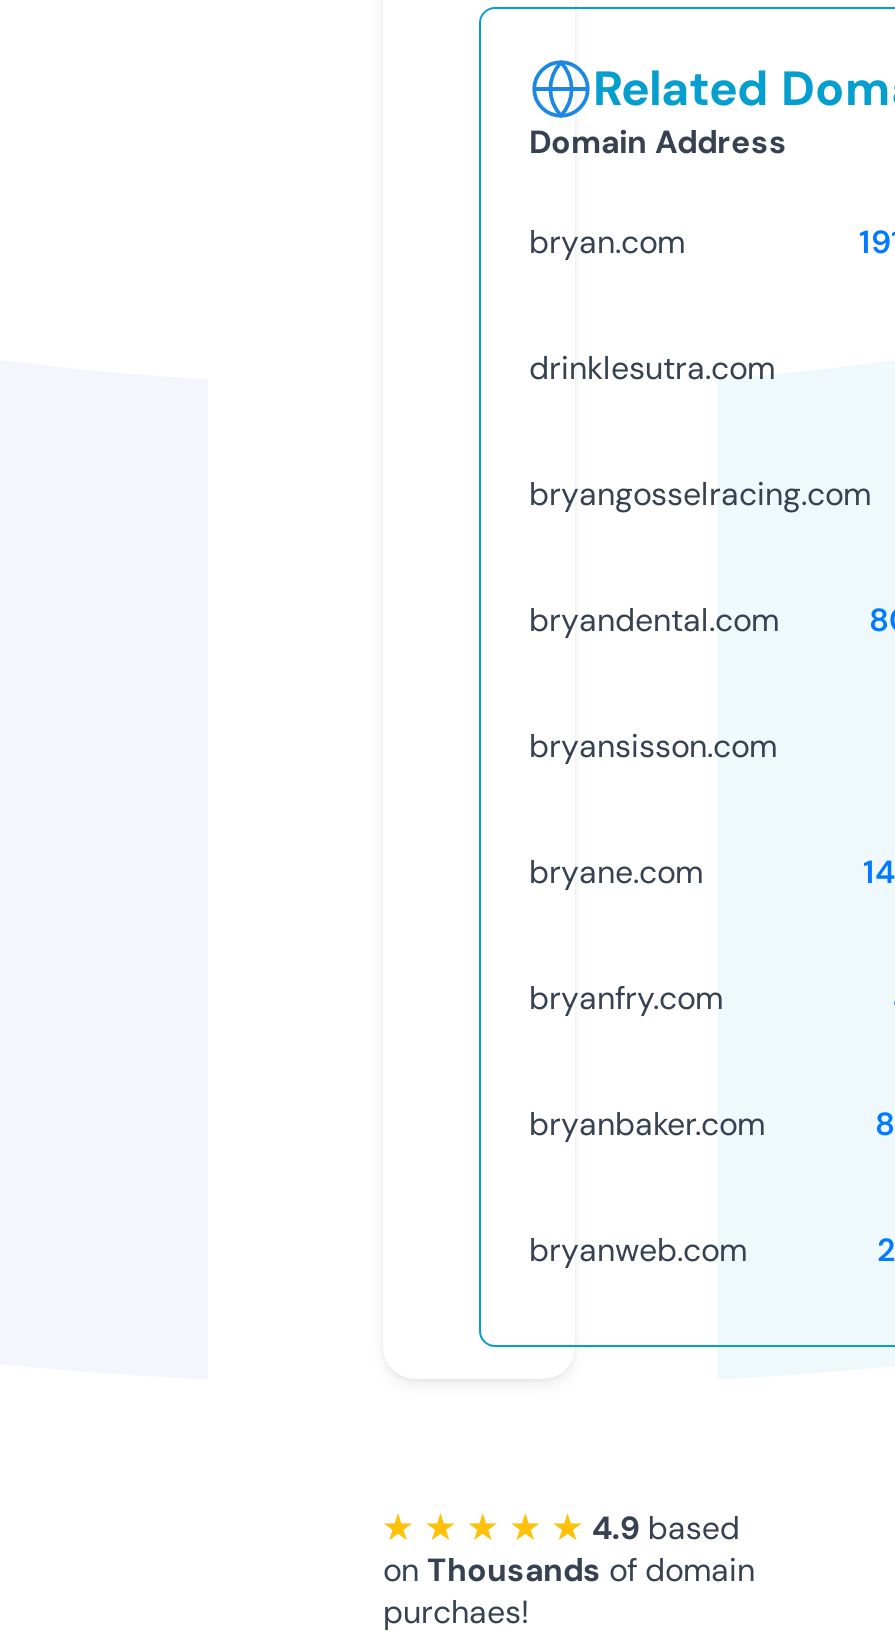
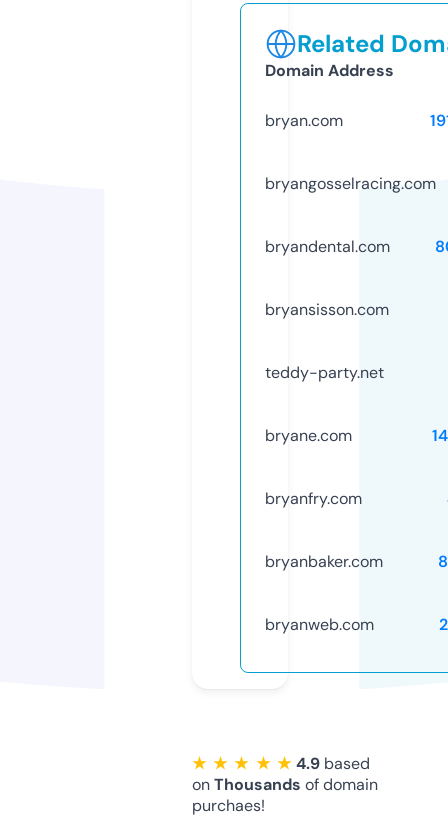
- drinklesutra.com

moved up: bryangosselracing.com | bryandental.com | bryansisson.com

+ teddy-party.net
